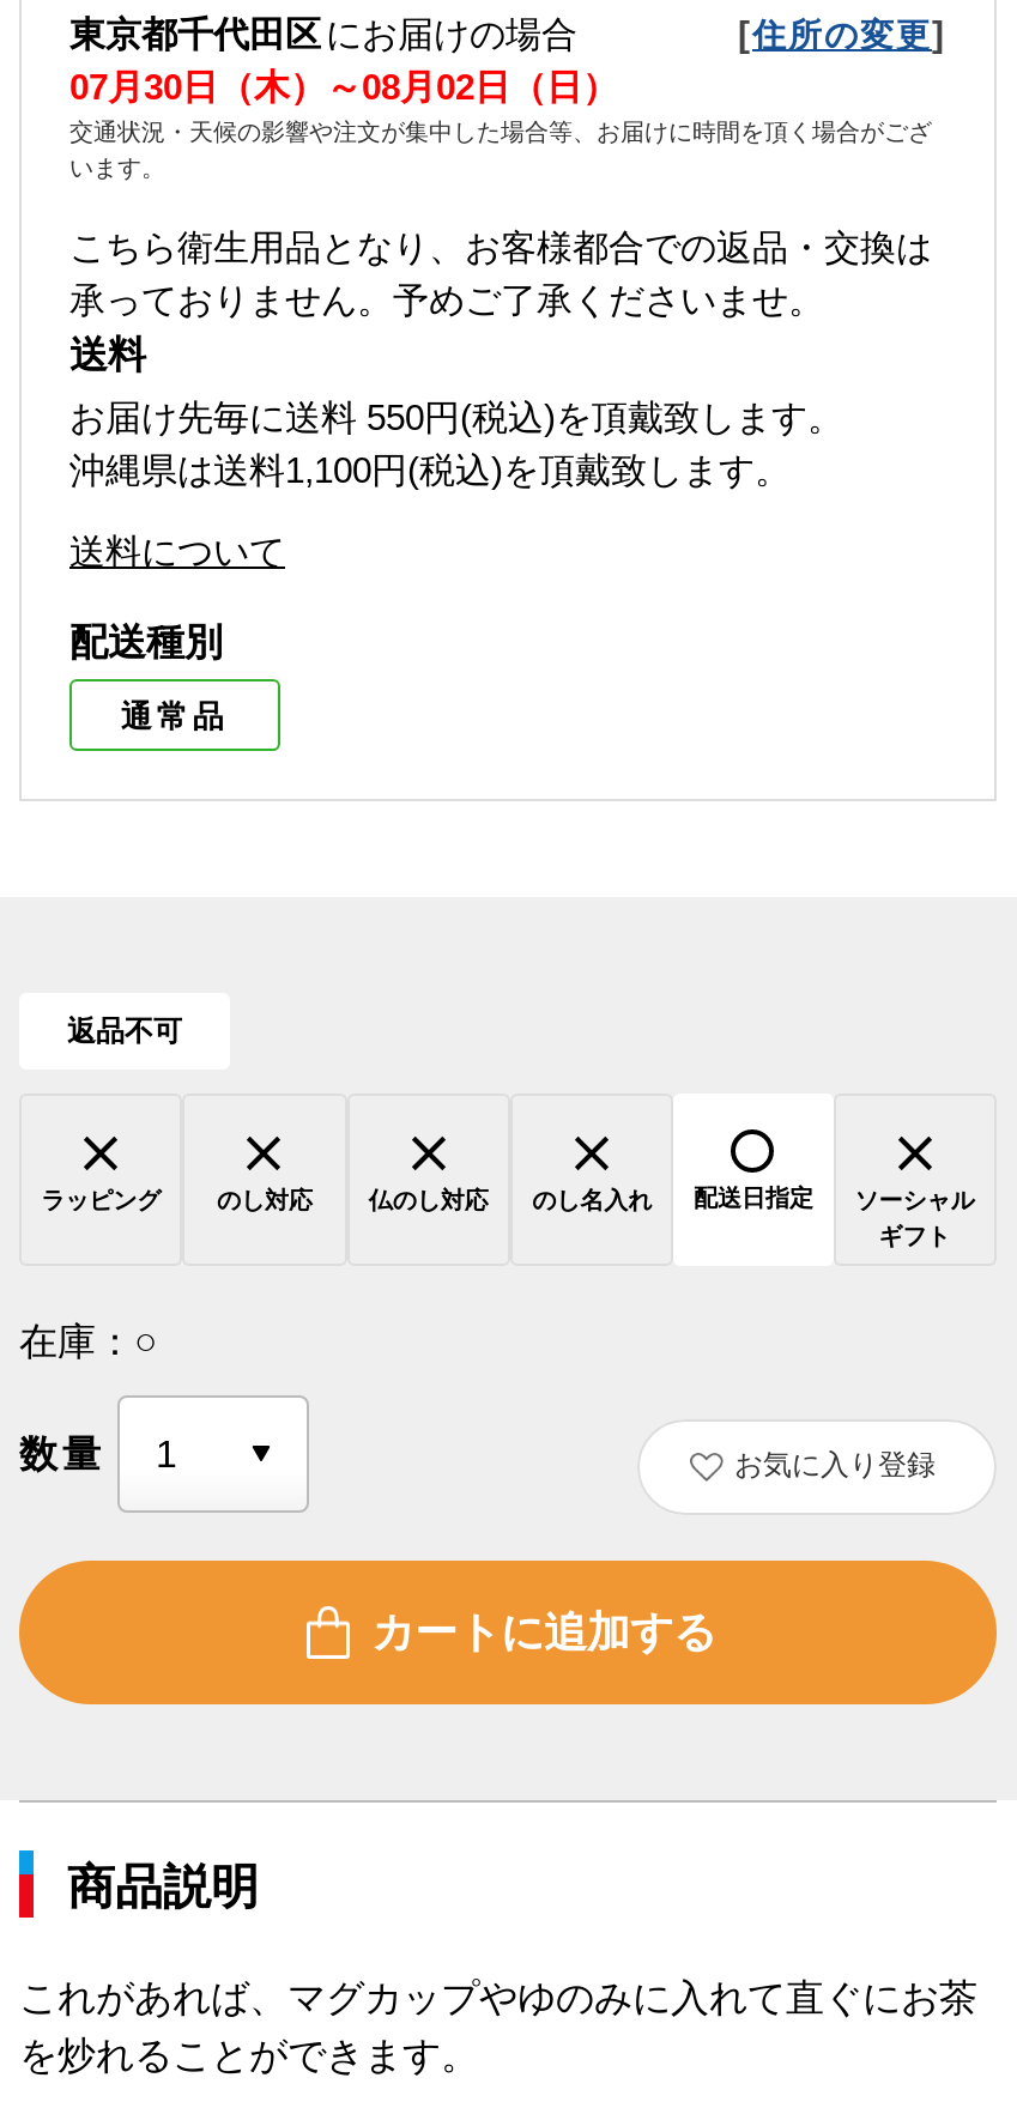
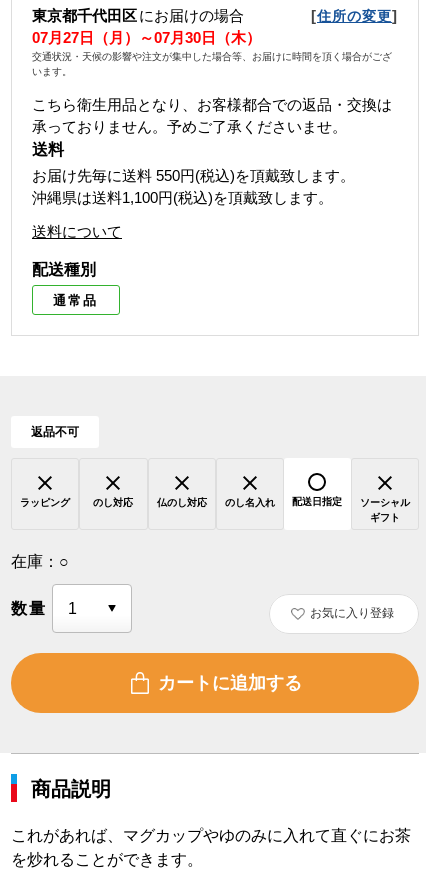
- 07月30日（木）～08月02日（日）
+ 07月27日（月）～07月30日（木）
